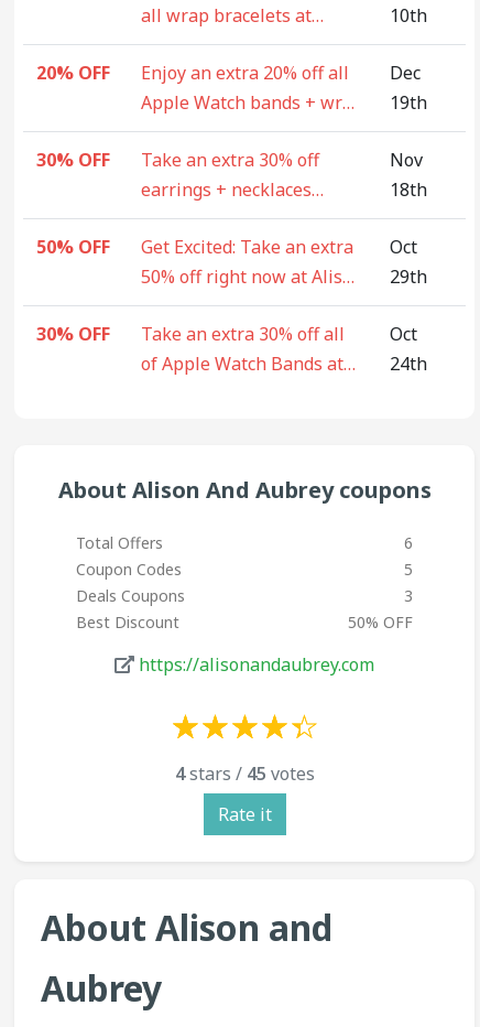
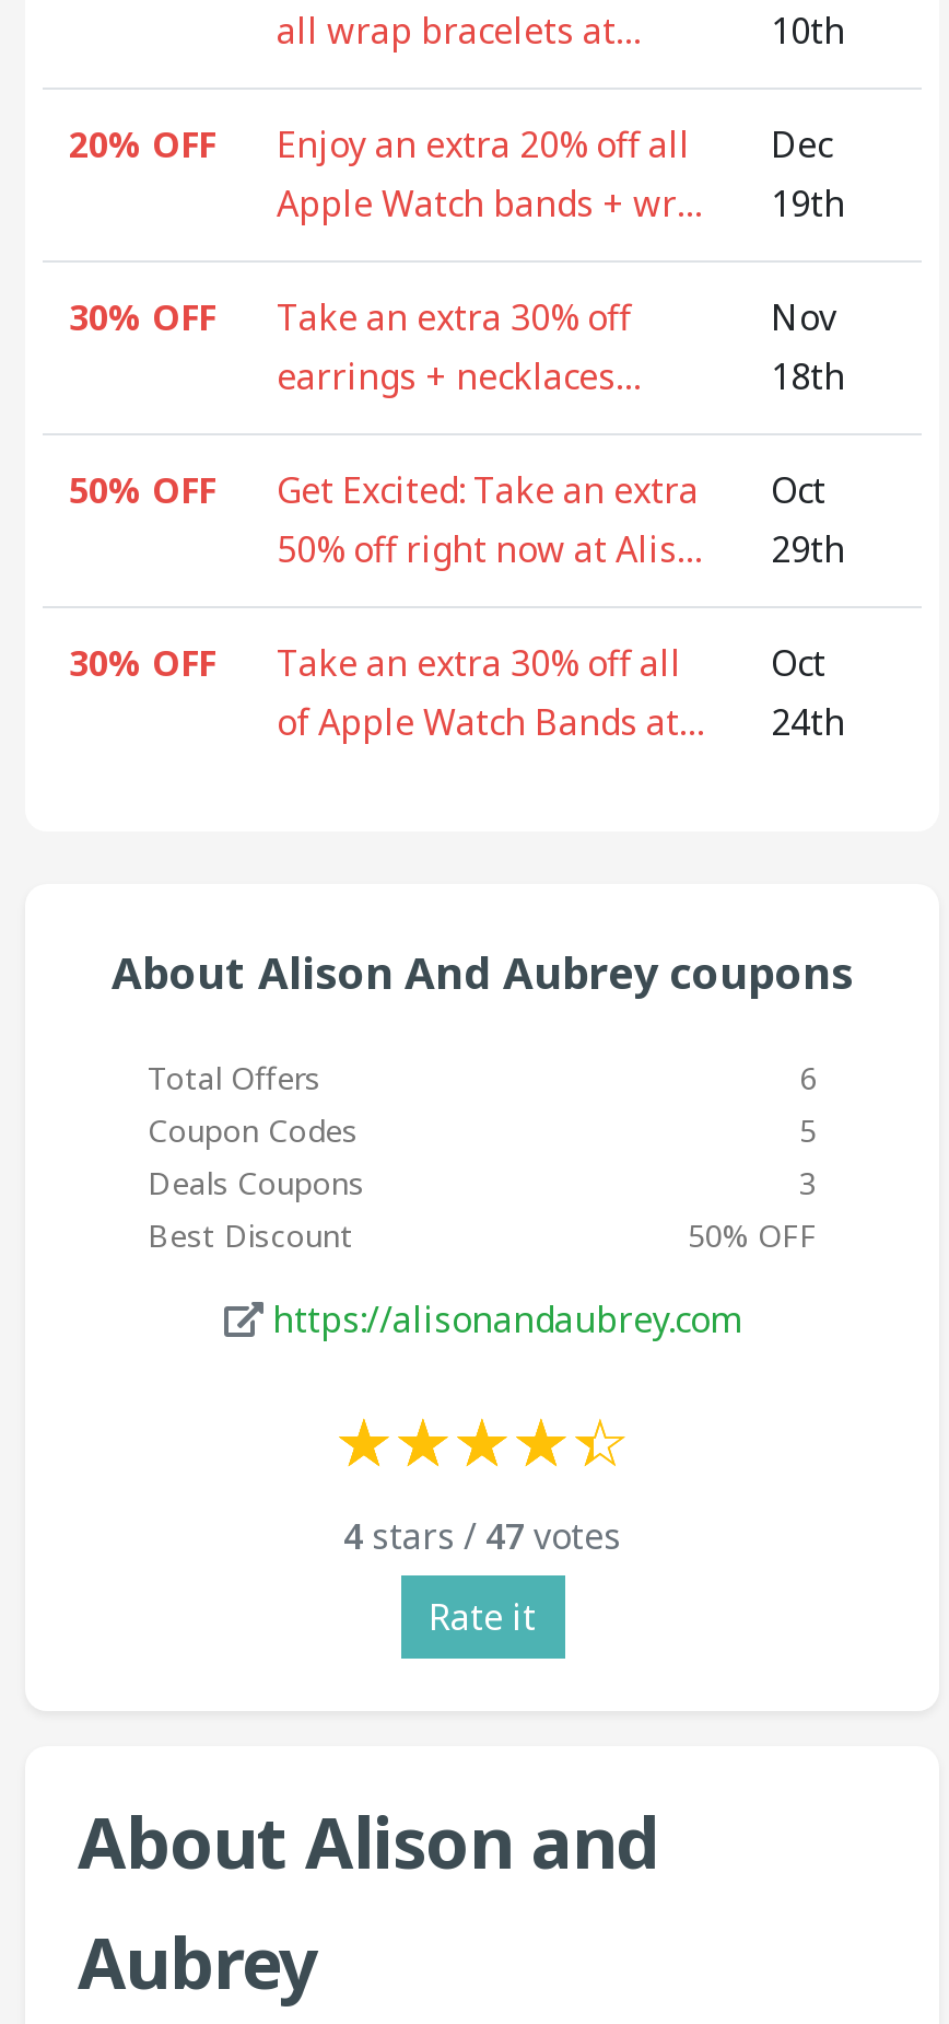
- 4 stars / 45 votes
+ 4 stars / 47 votes
